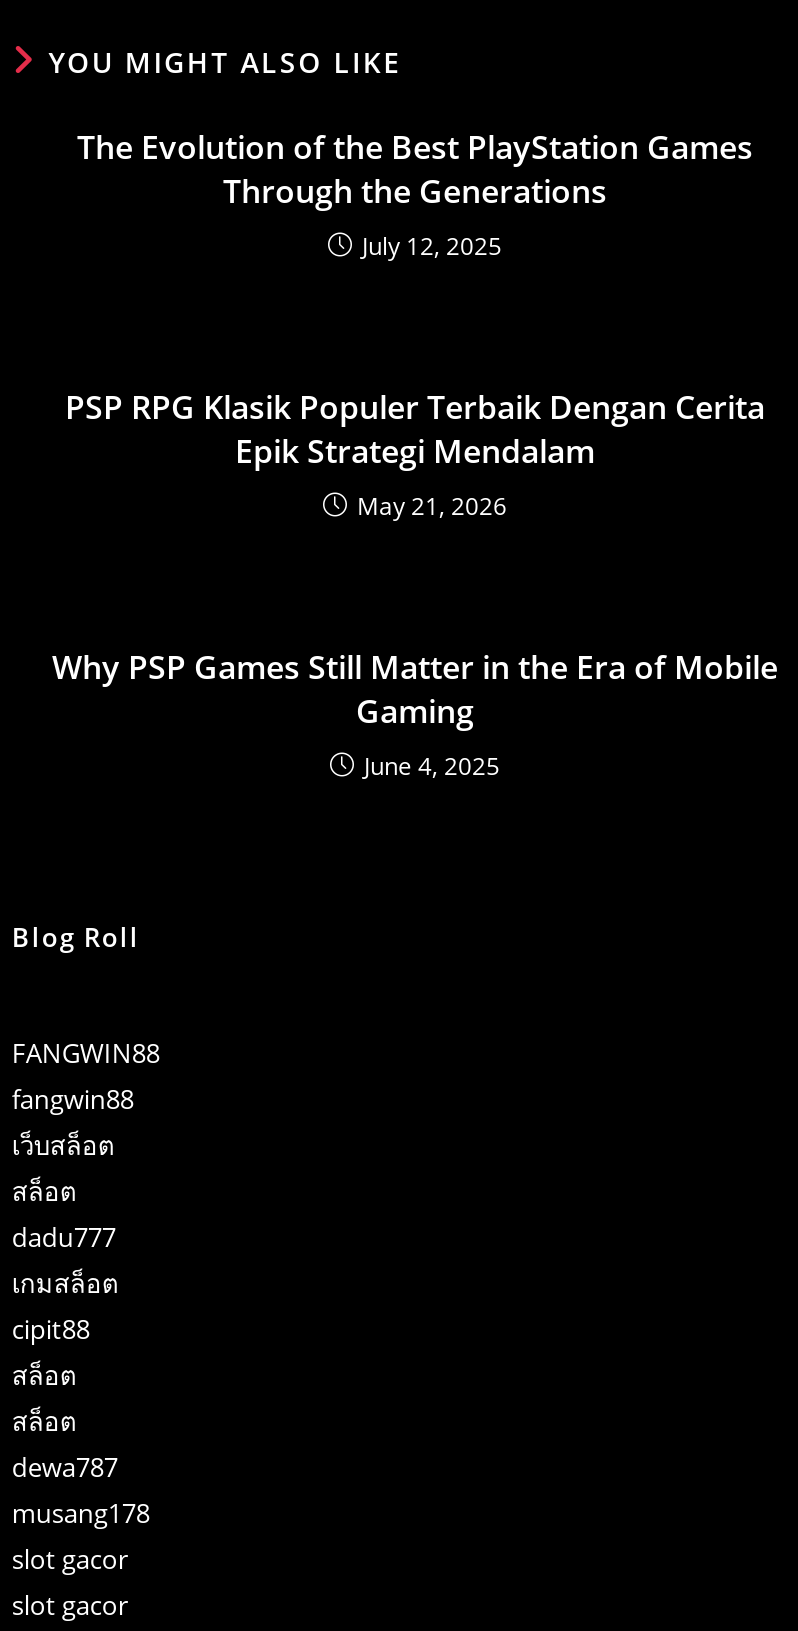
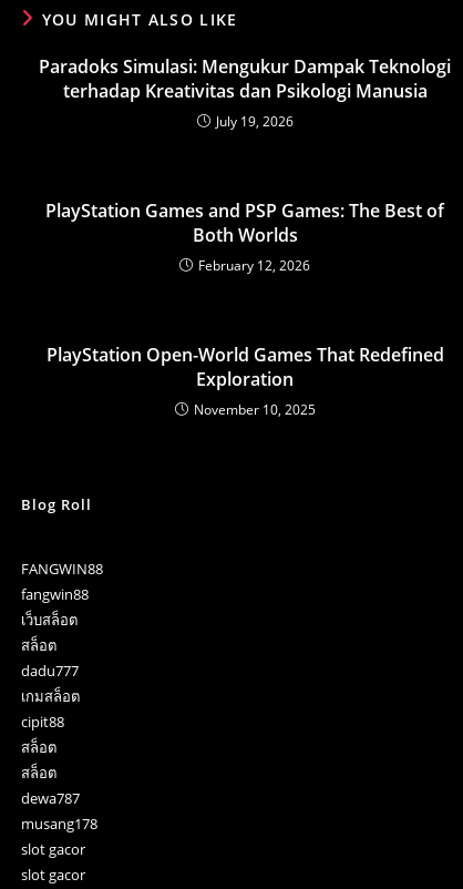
- The Evolution of the Best PlayStation Games
- Through the Generations
- July 12, 2025
+ Paradoks Simulasi: Mengukur Dampak Teknologi
+ terhadap Kreativitas dan Psikologi Manusia
+ July 19, 2026

- PSP RPG Klasik Populer Terbaik Dengan Cerita
- Epik Strategi Mendalam
- May 21, 2026
+ PlayStation Games and PSP Games: The Best of
+ Both Worlds
+ February 12, 2026

- Why PSP Games Still Matter in the Era of Mobile
- Gaming
- June 4, 2025
+ PlayStation Open-World Games That Redefined
+ Exploration
+ November 10, 2025
